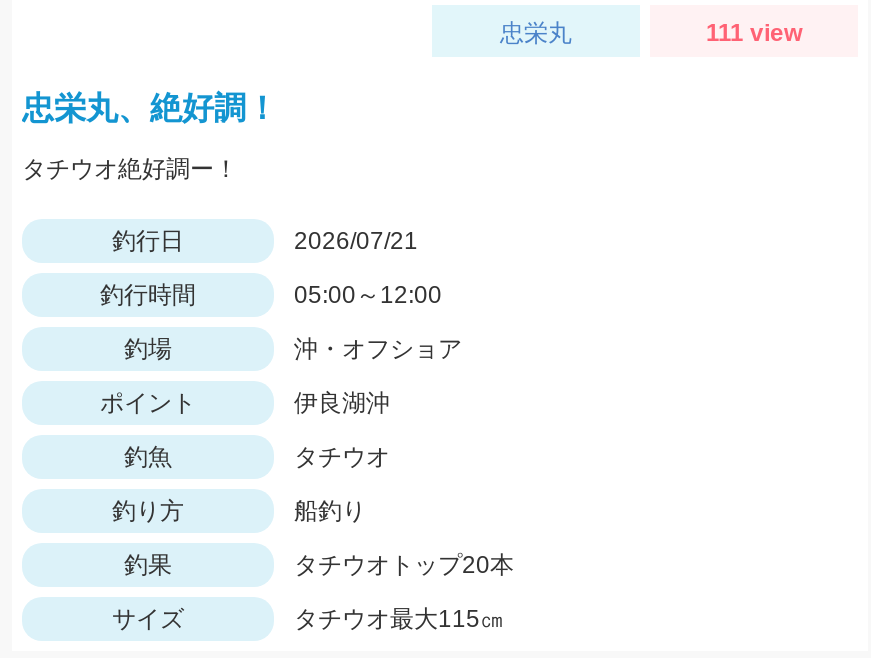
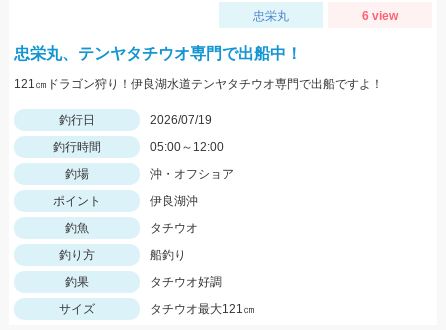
- 111 view
+ 6 view

- 忠栄丸、絶好調！
+ 忠栄丸、テンヤタチウオ専門で出船中！

- タチウオ絶好調ー！
+ 121㎝ドラゴン狩り！伊良湖水道テンヤタチウオ専門で出船ですよ！

- 2026/07/21
+ 2026/07/19

- タチウオトップ20本
+ タチウオ好調

- タチウオ最大115㎝
+ タチウオ最大121㎝
